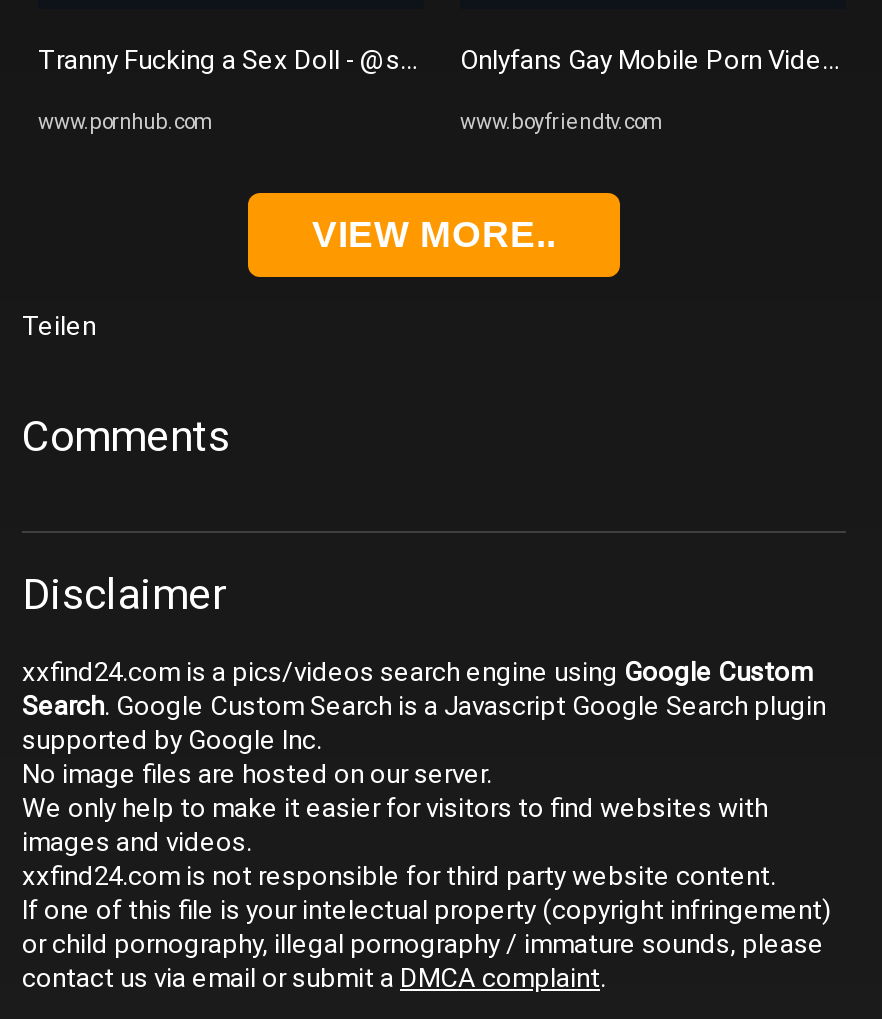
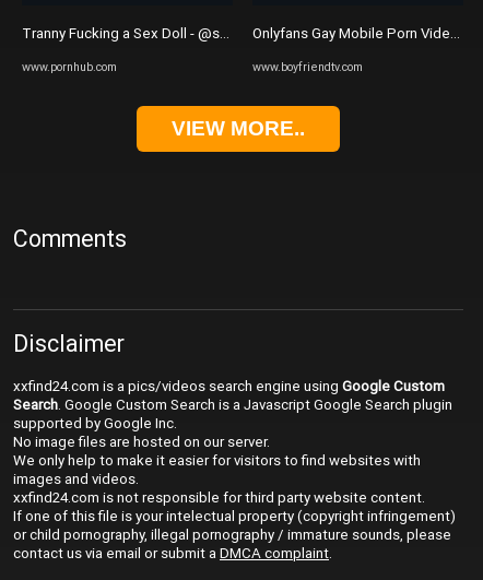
- Teilen
